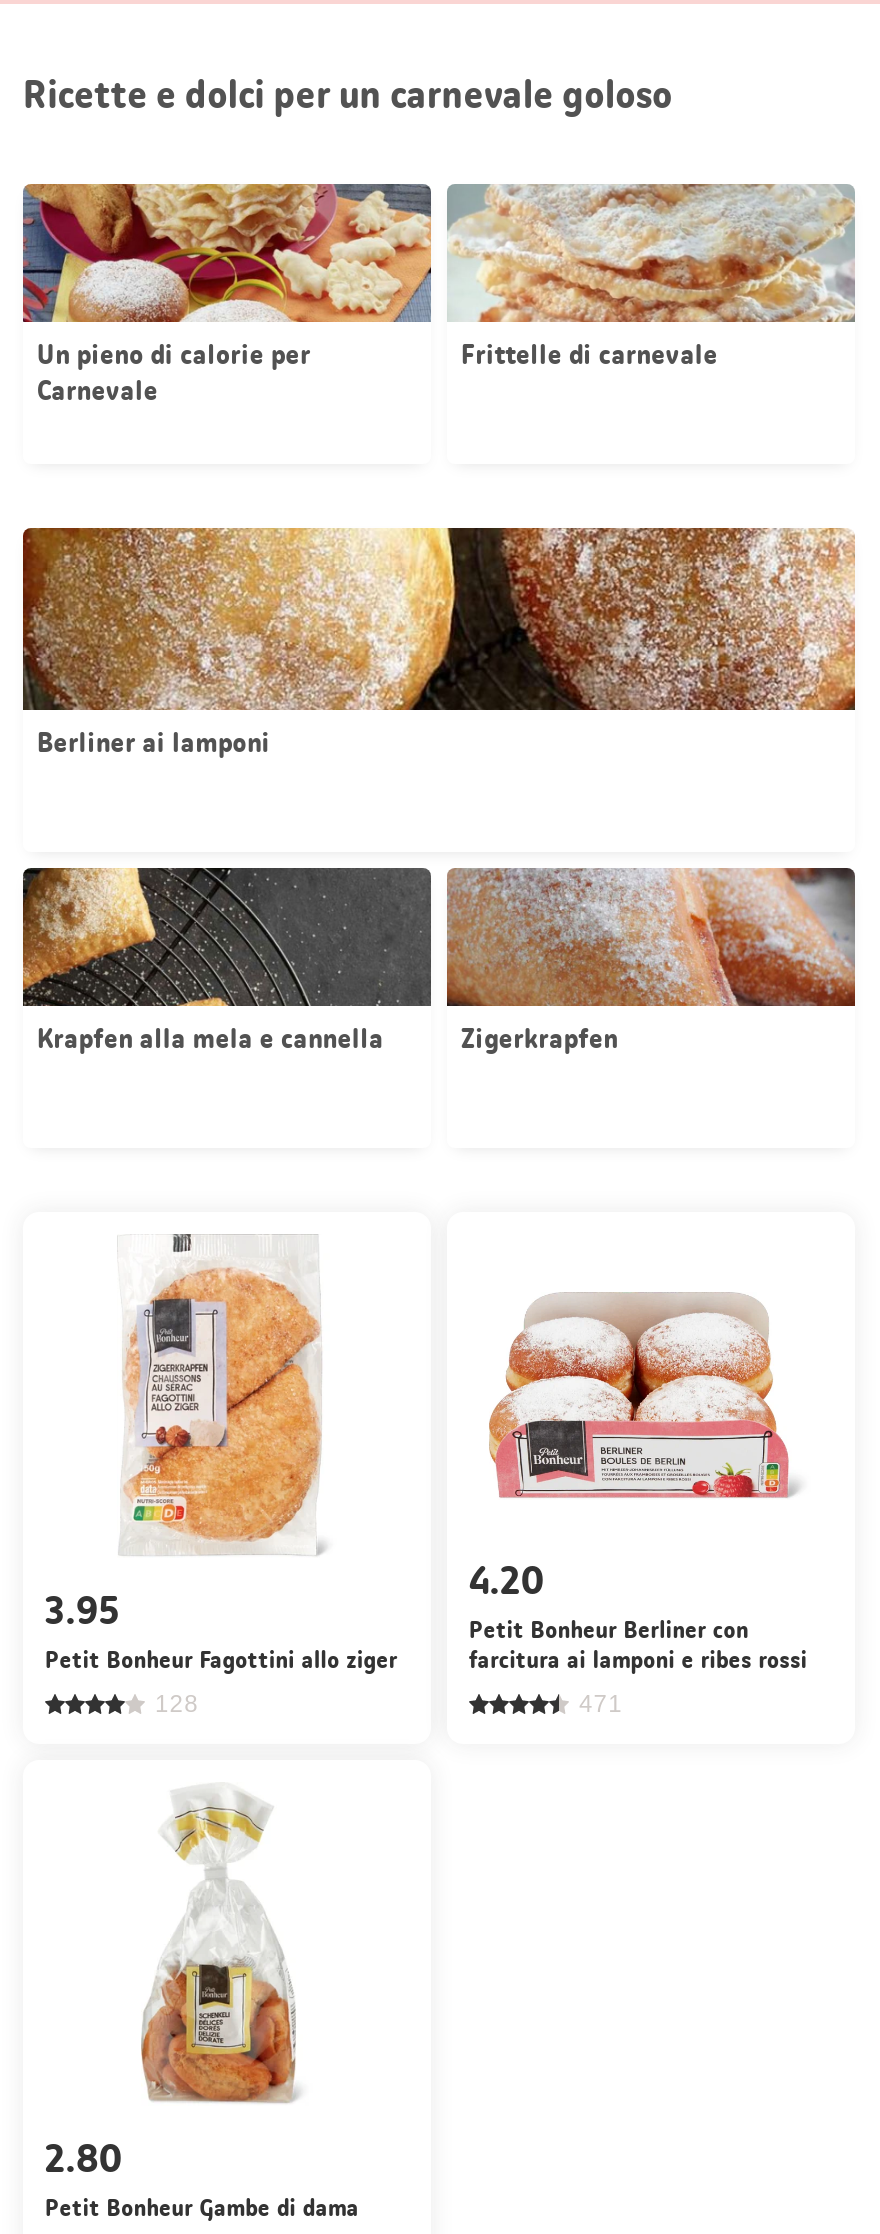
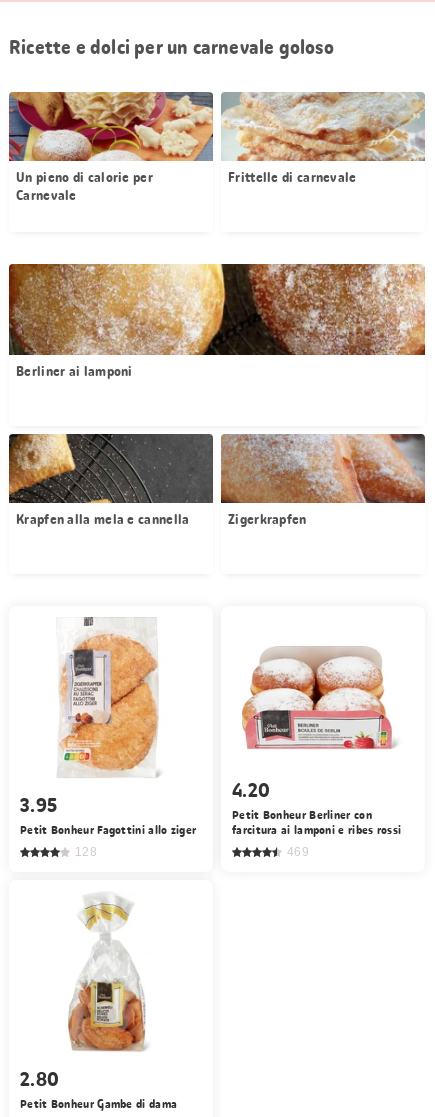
- 471
+ 469
